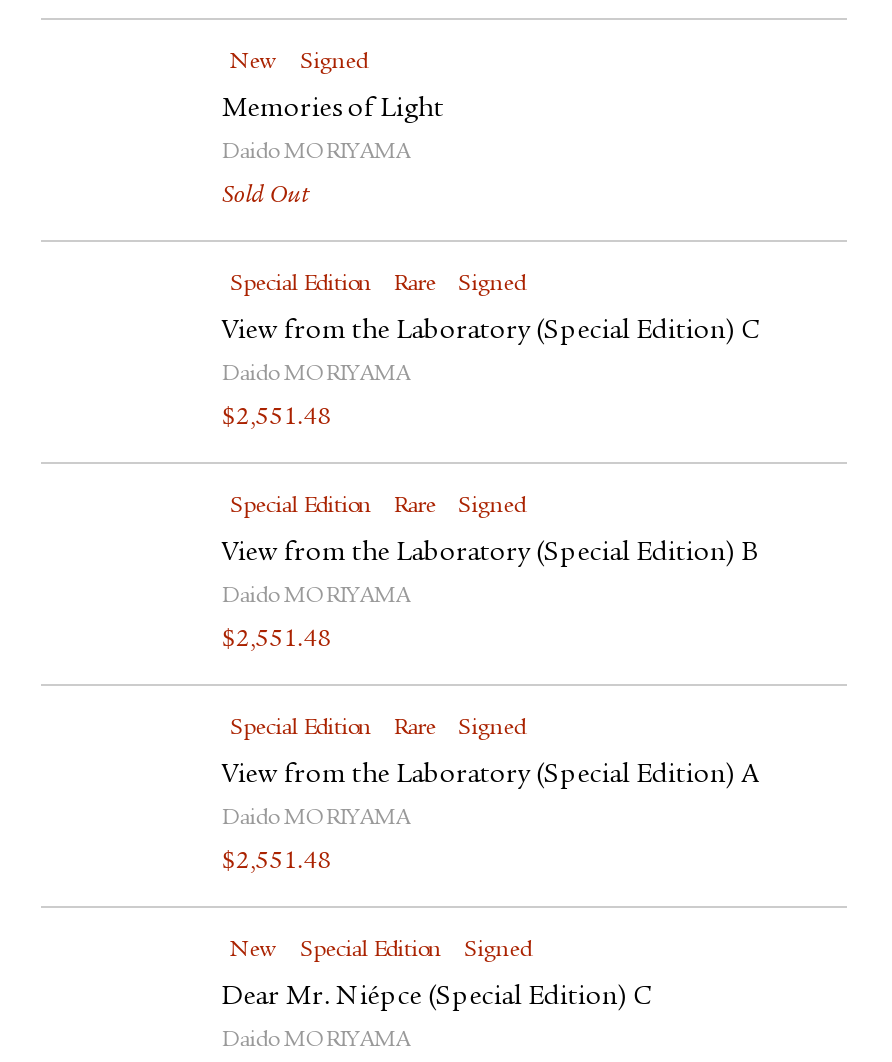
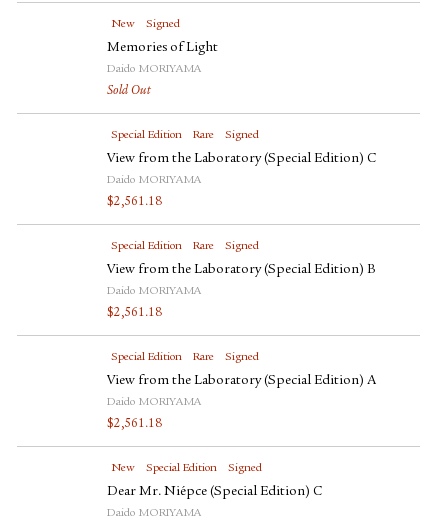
- $2,551.48
+ $2,561.18

- $2,551.48
+ $2,561.18

- $2,551.48
+ $2,561.18
